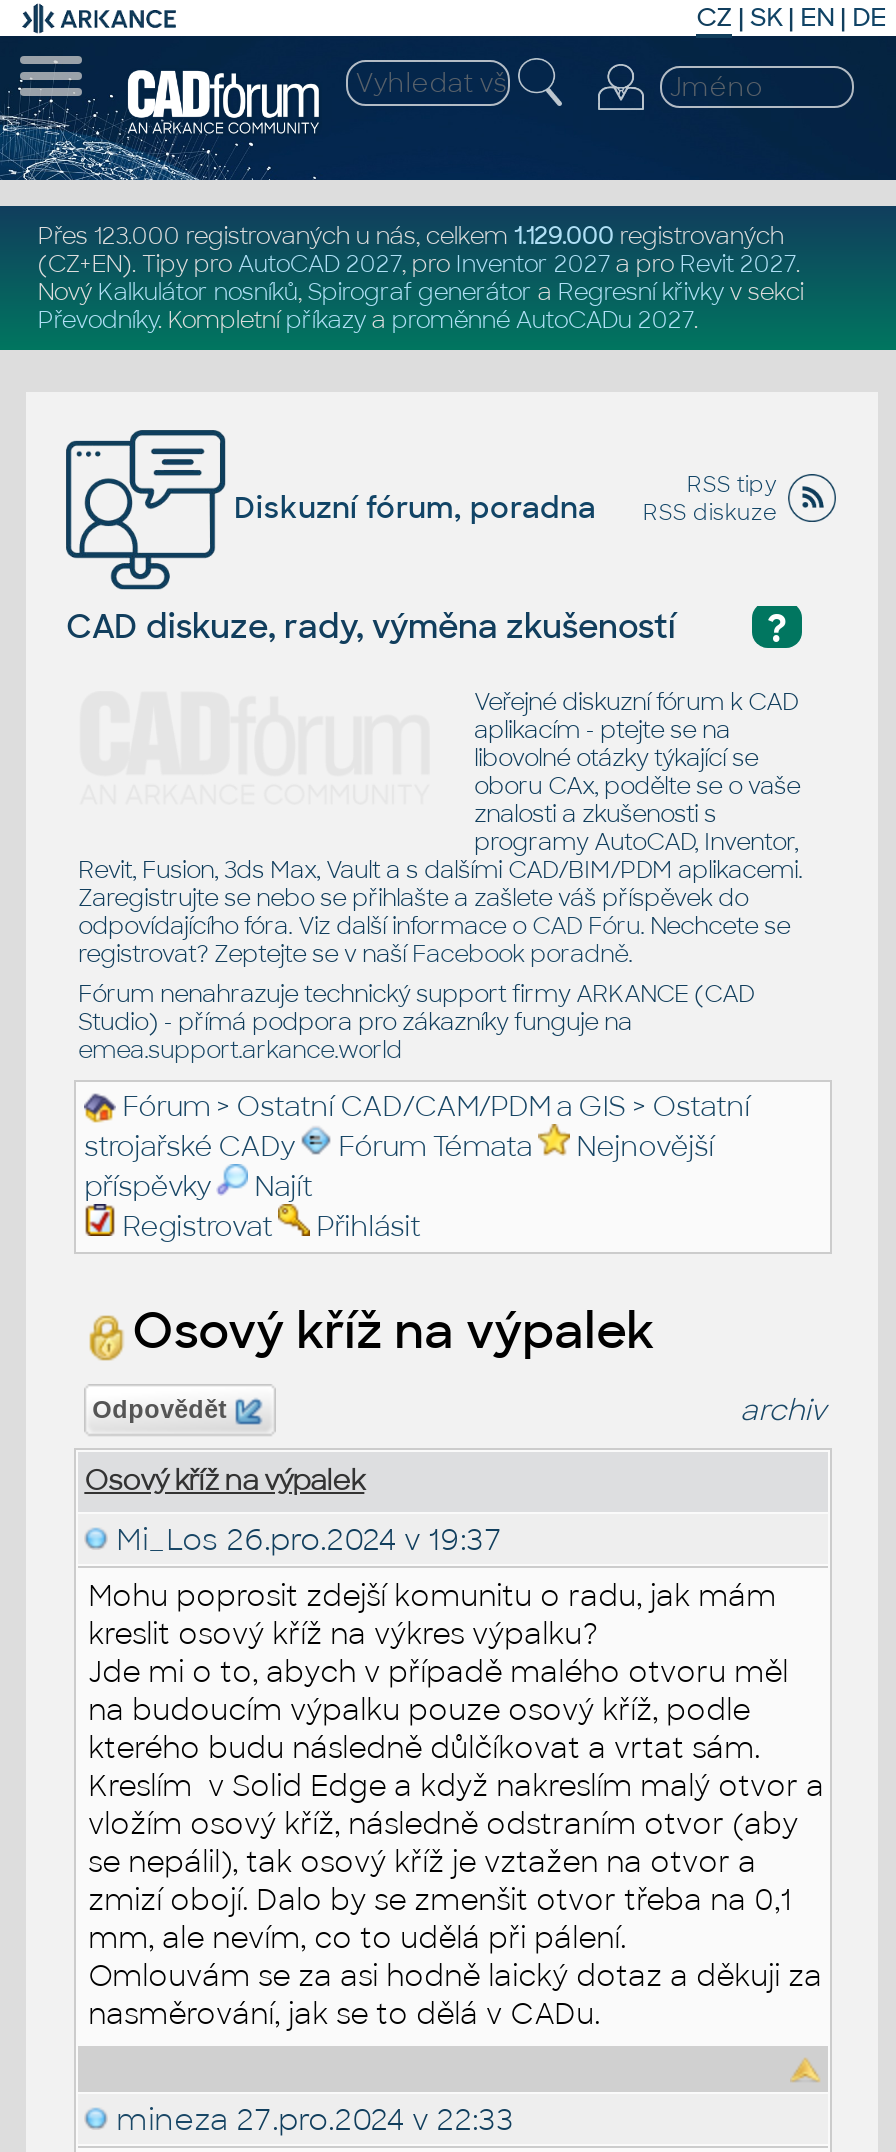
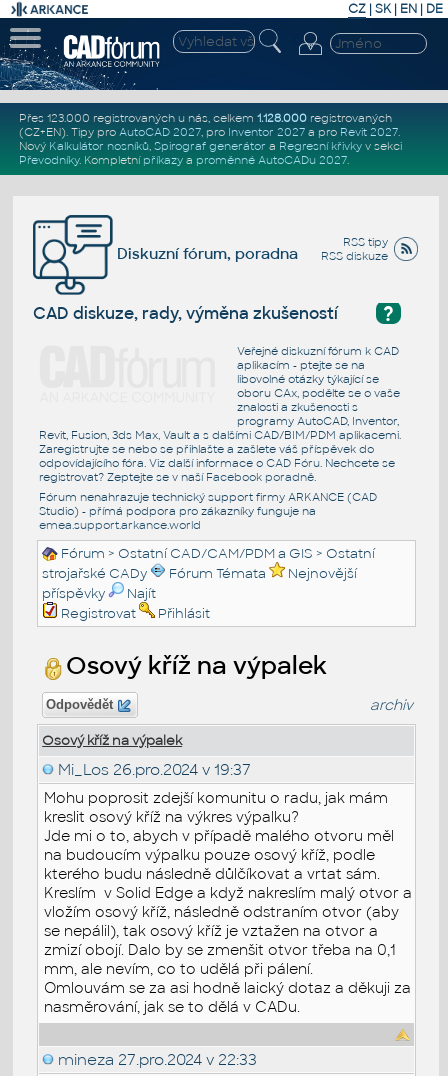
- Přes 123.000 registrovaných u nás, celkem 1.129.000 registrovaných
+ Přes 123.000 registrovaných u nás, celkem 1.128.000 registrovaných
